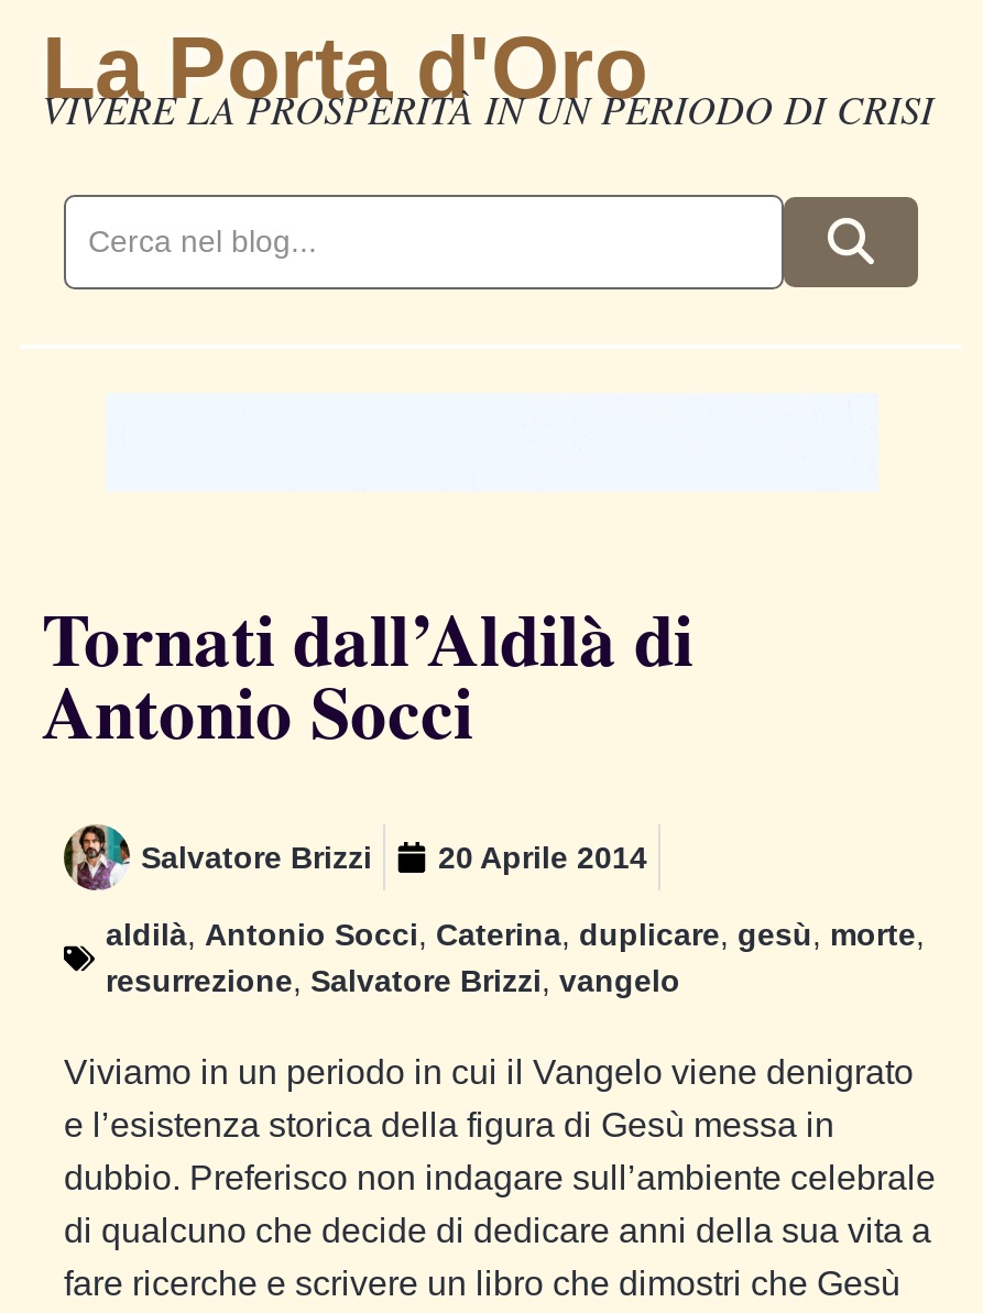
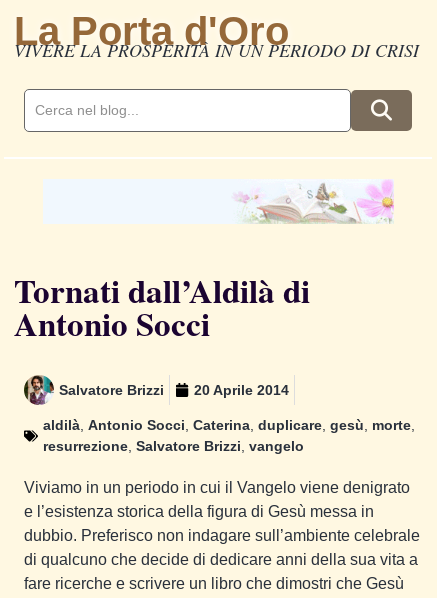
+ [image]
